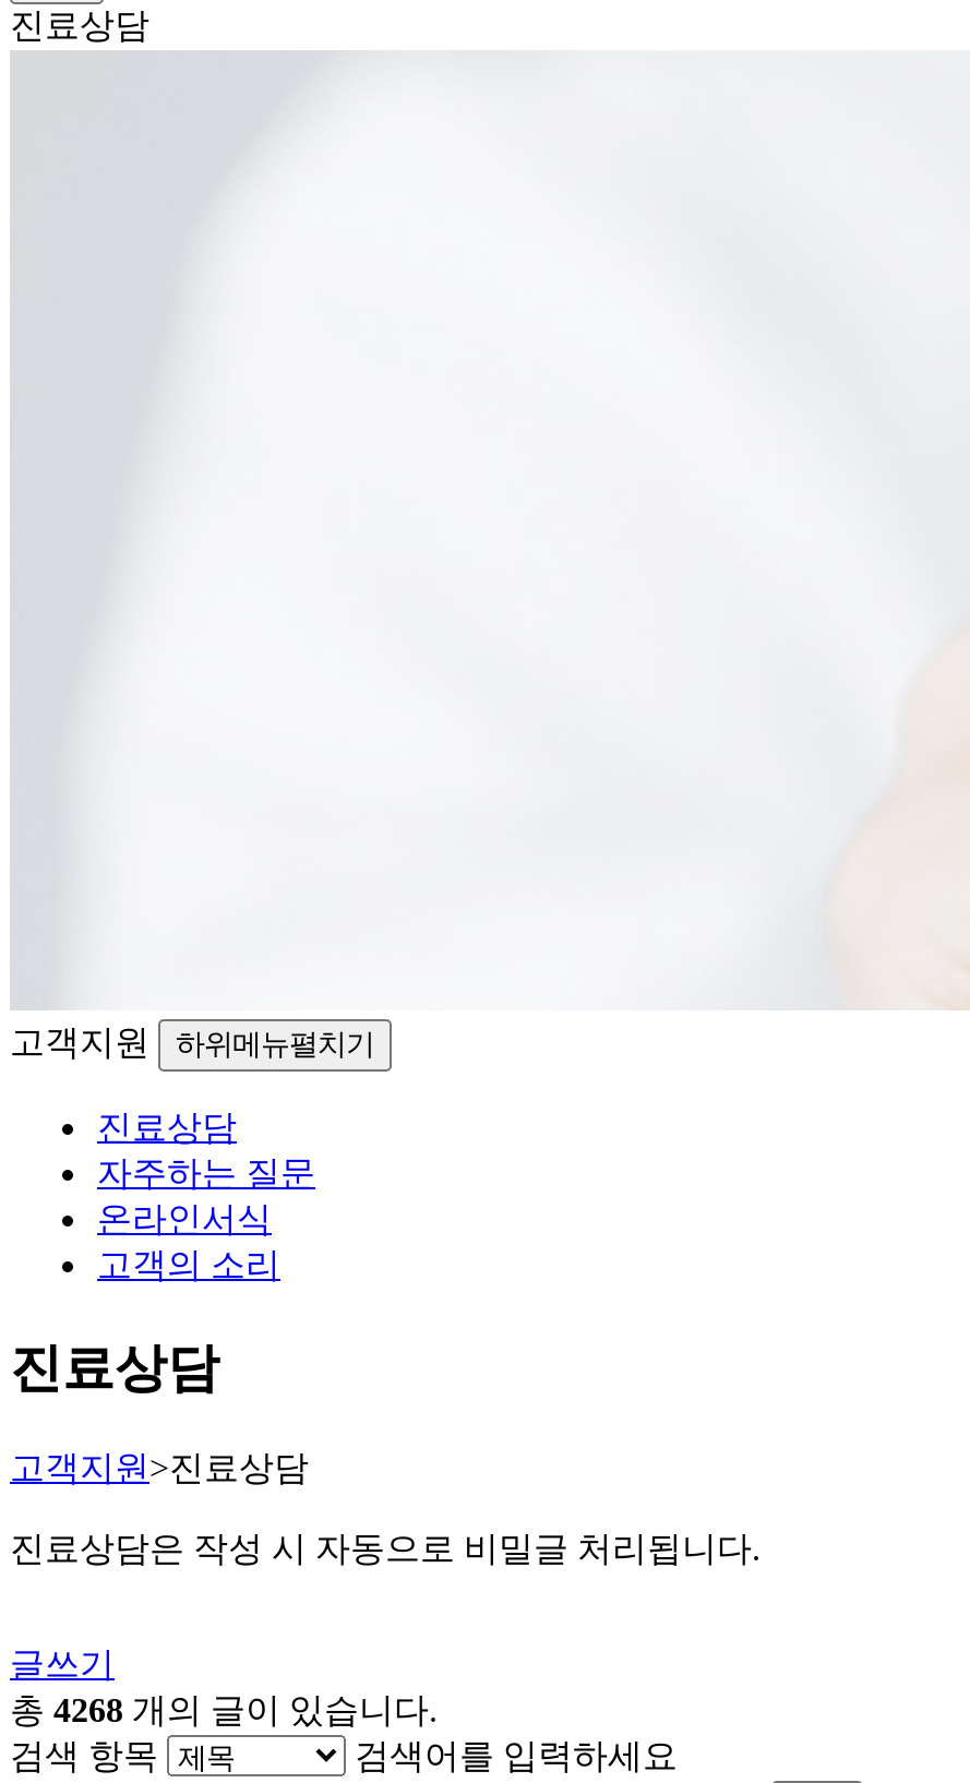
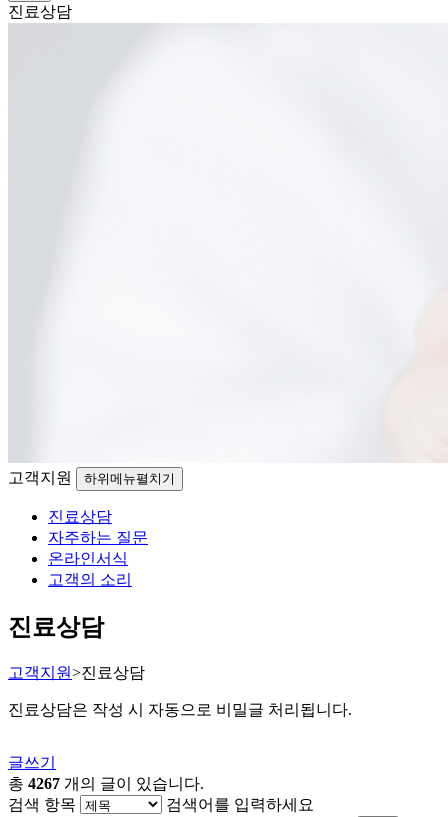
- 총 4268 개의 글이 있습니다.
+ 총 4267 개의 글이 있습니다.
